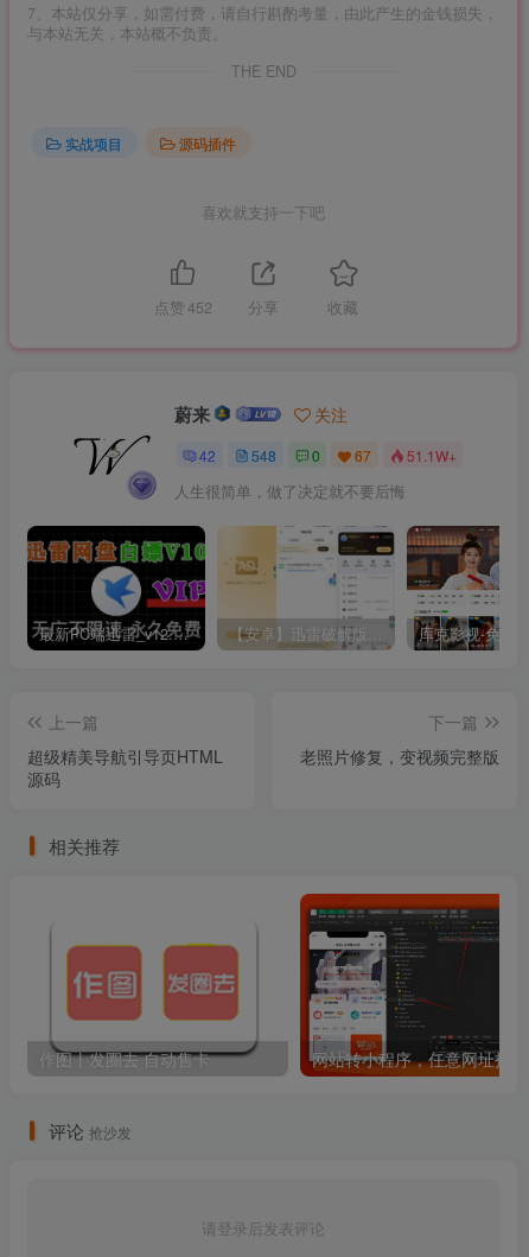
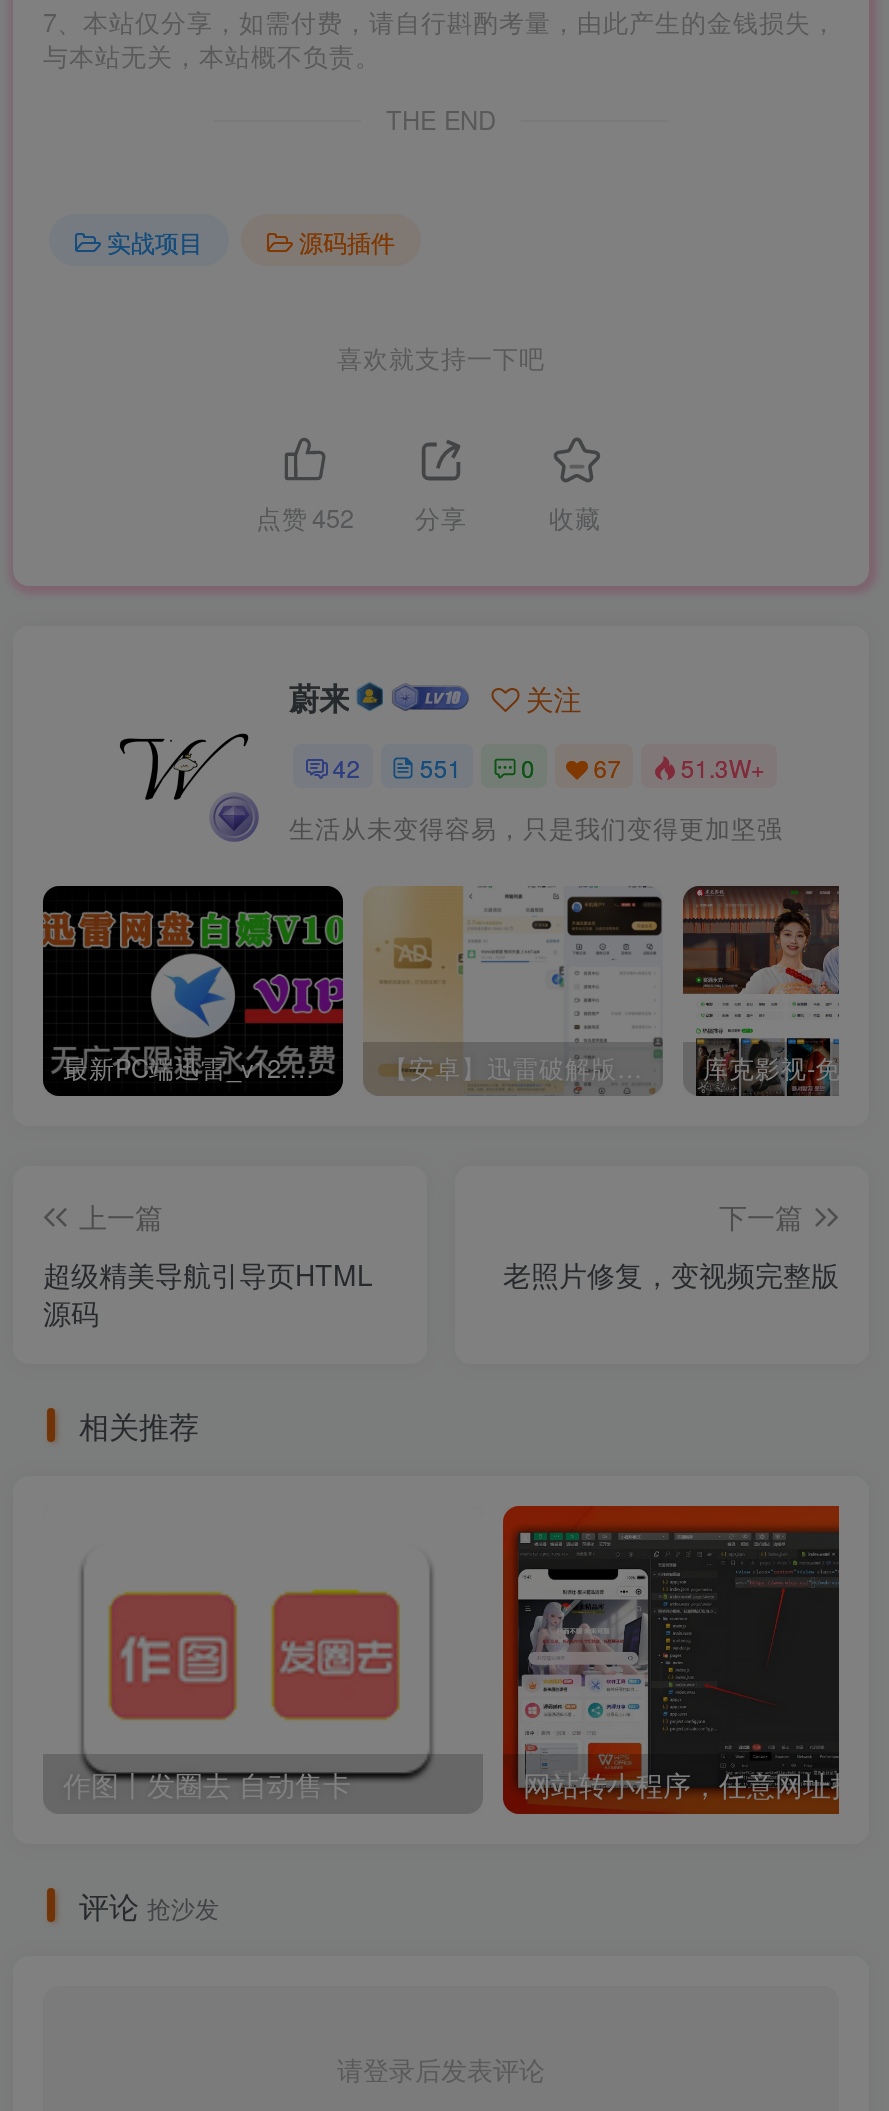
- 548
+ 551

- 51.1W+
+ 51.3W+

- 人生很简单，做了决定就不要后悔
+ 生活从未变得容易，只是我们变得更加坚强
